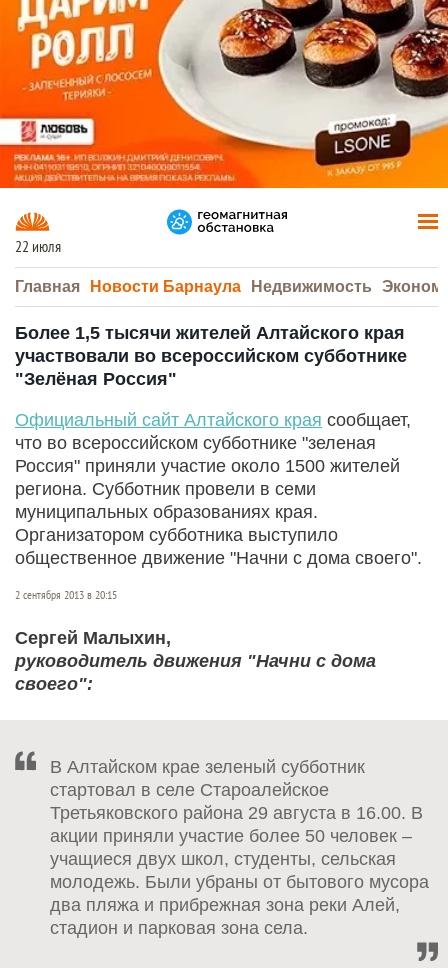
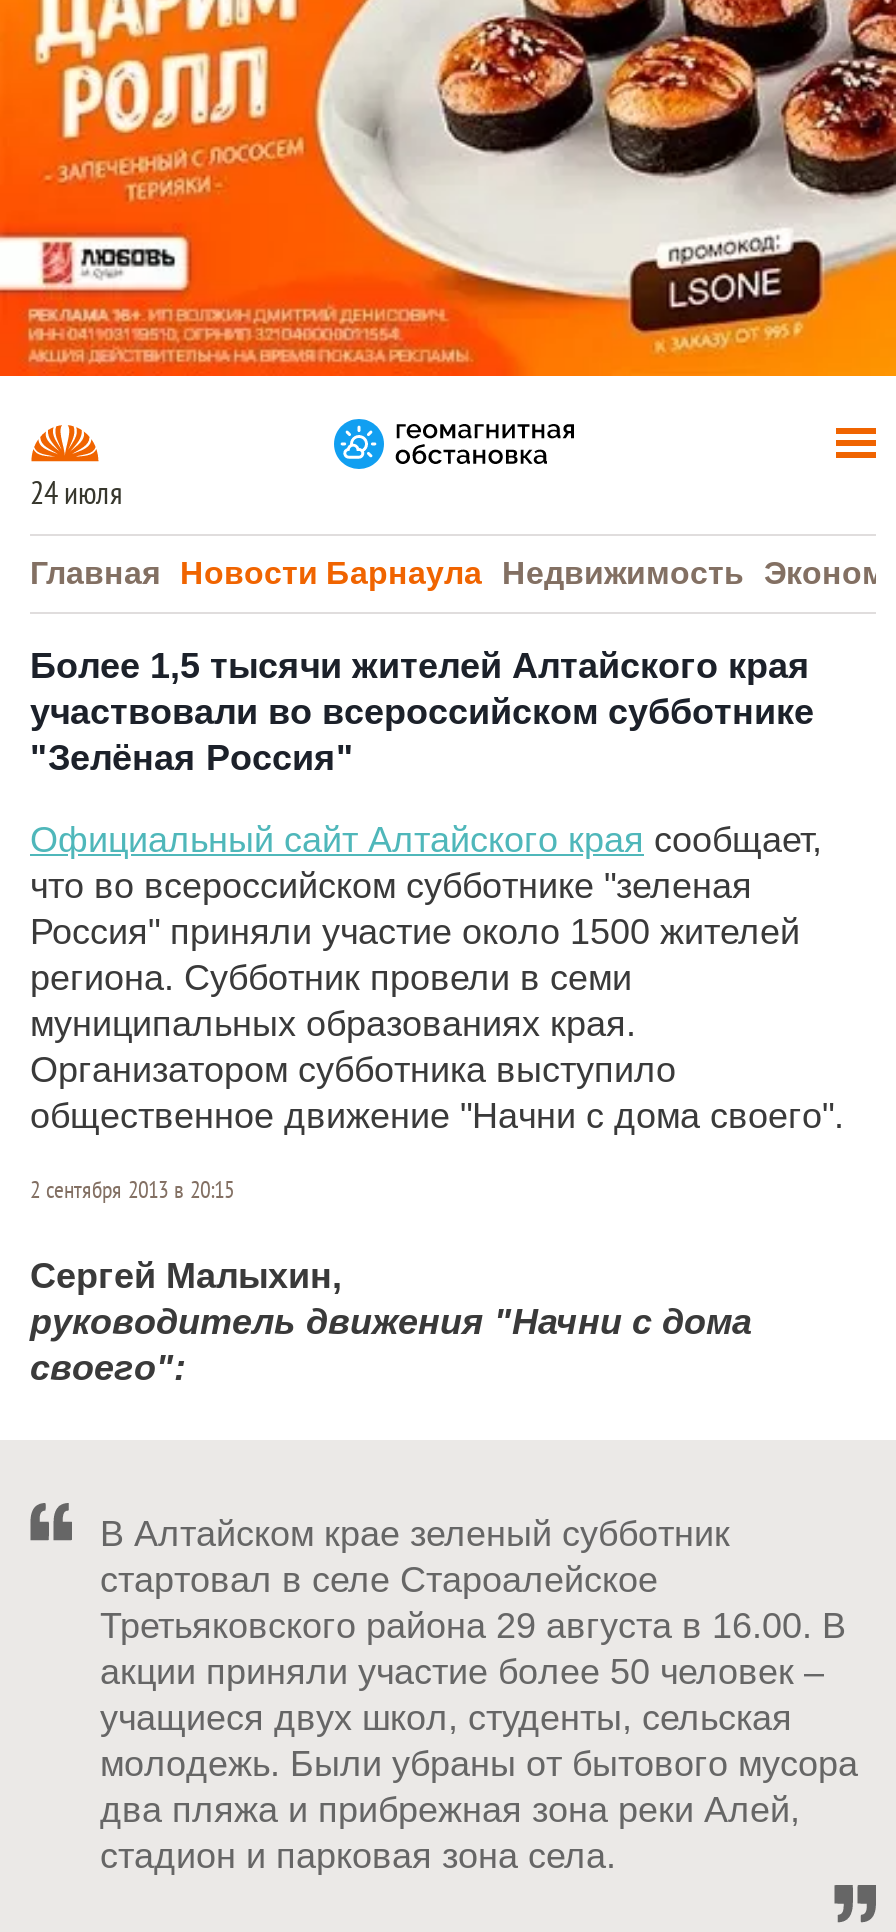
- 22 июля
+ 24 июля
